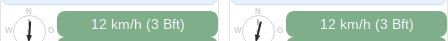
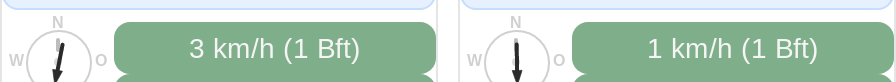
- 12 km/h (3 Bft)
+ 3 km/h (1 Bft)

- 12 km/h (3 Bft)
+ 1 km/h (1 Bft)
